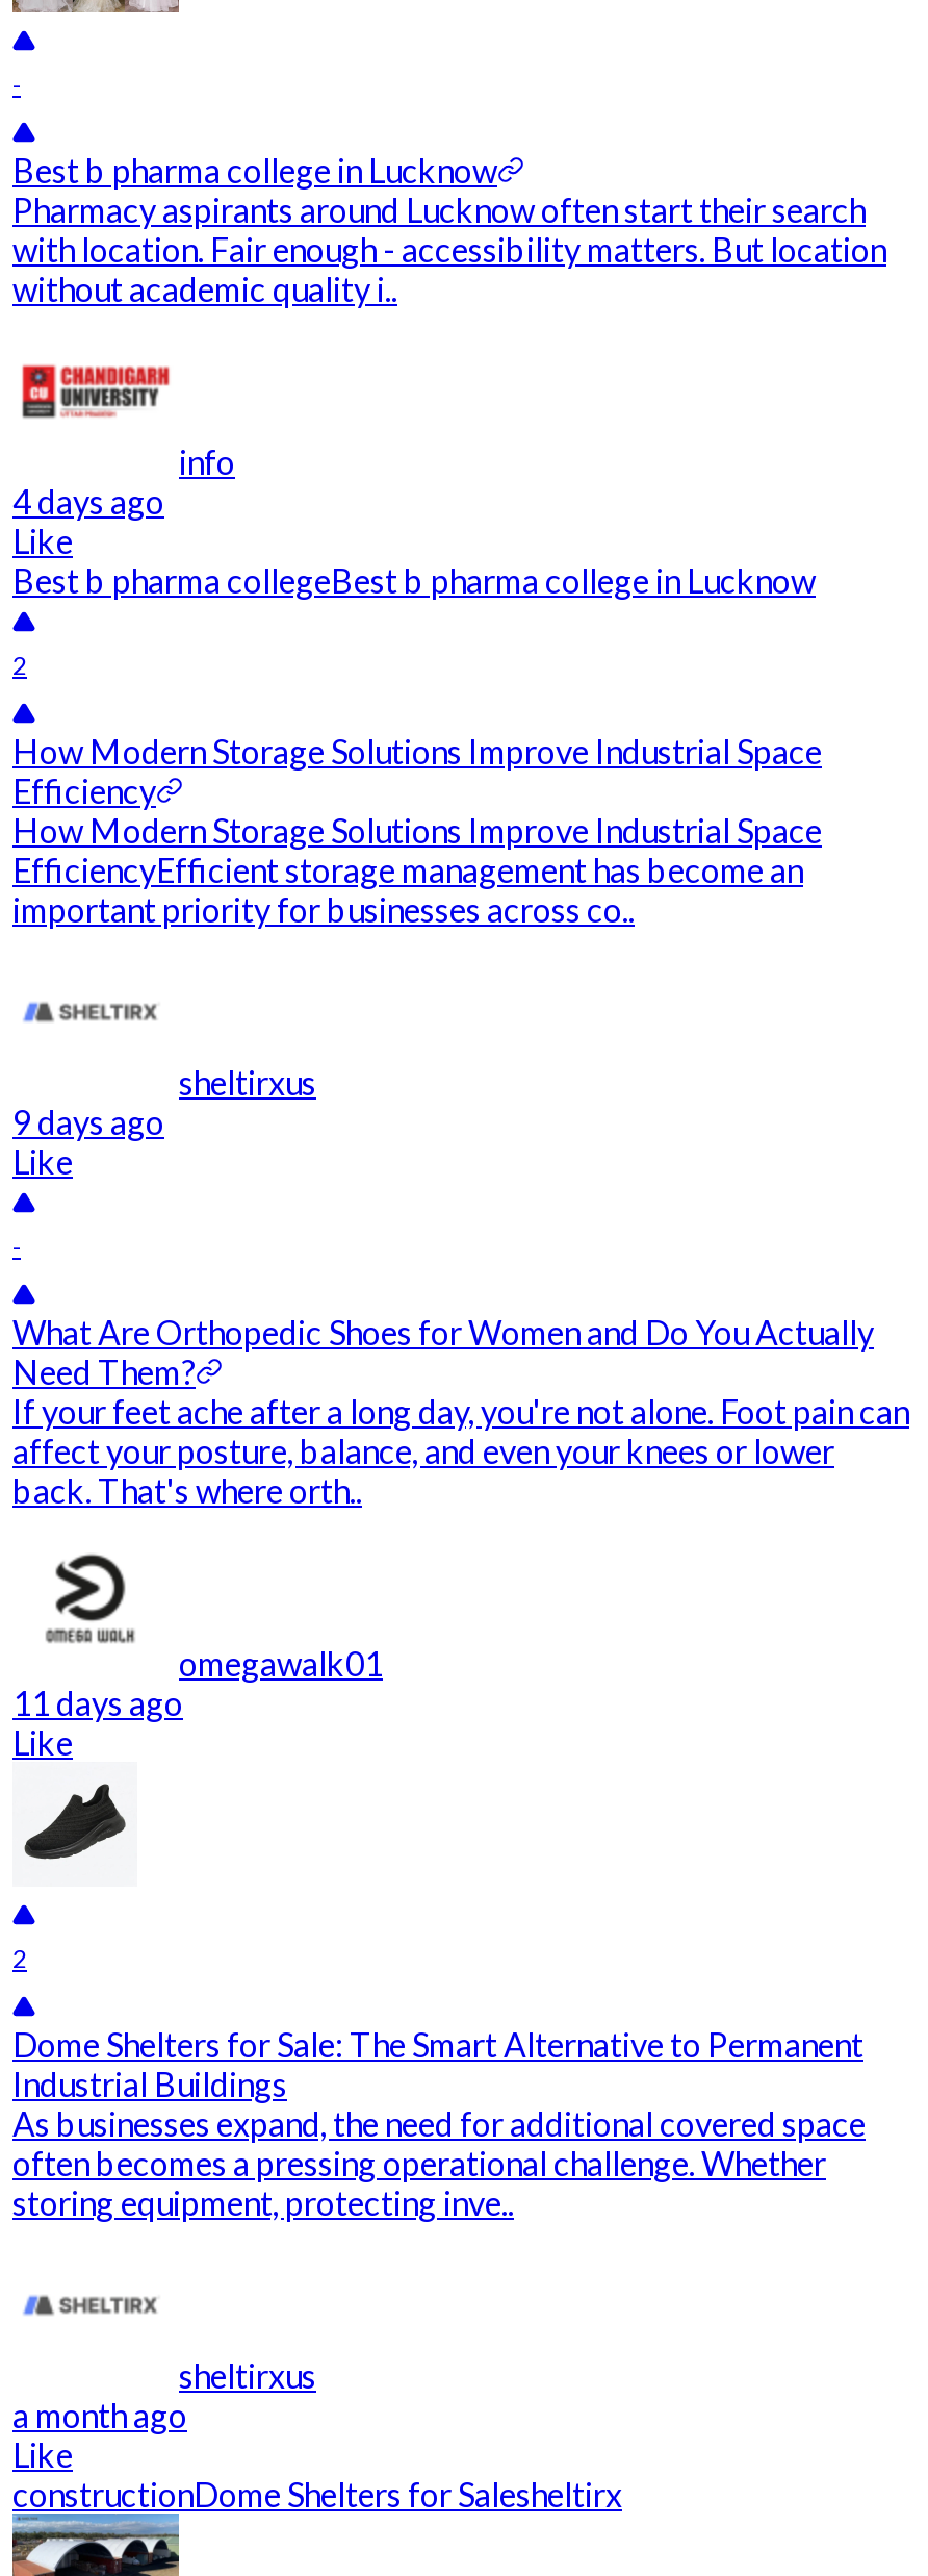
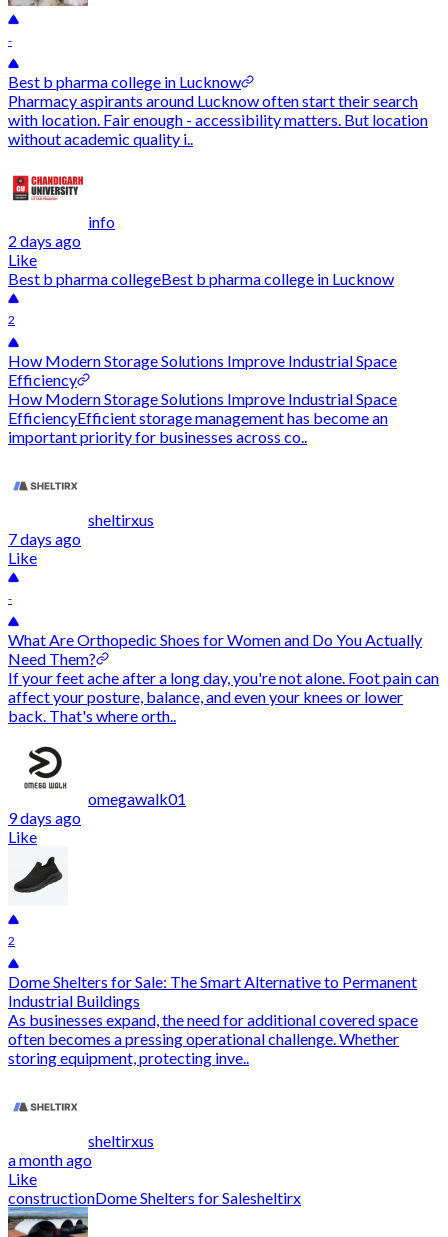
- 4 days ago
+ 2 days ago

- 9 days ago
+ 7 days ago

- 11 days ago
+ 9 days ago
